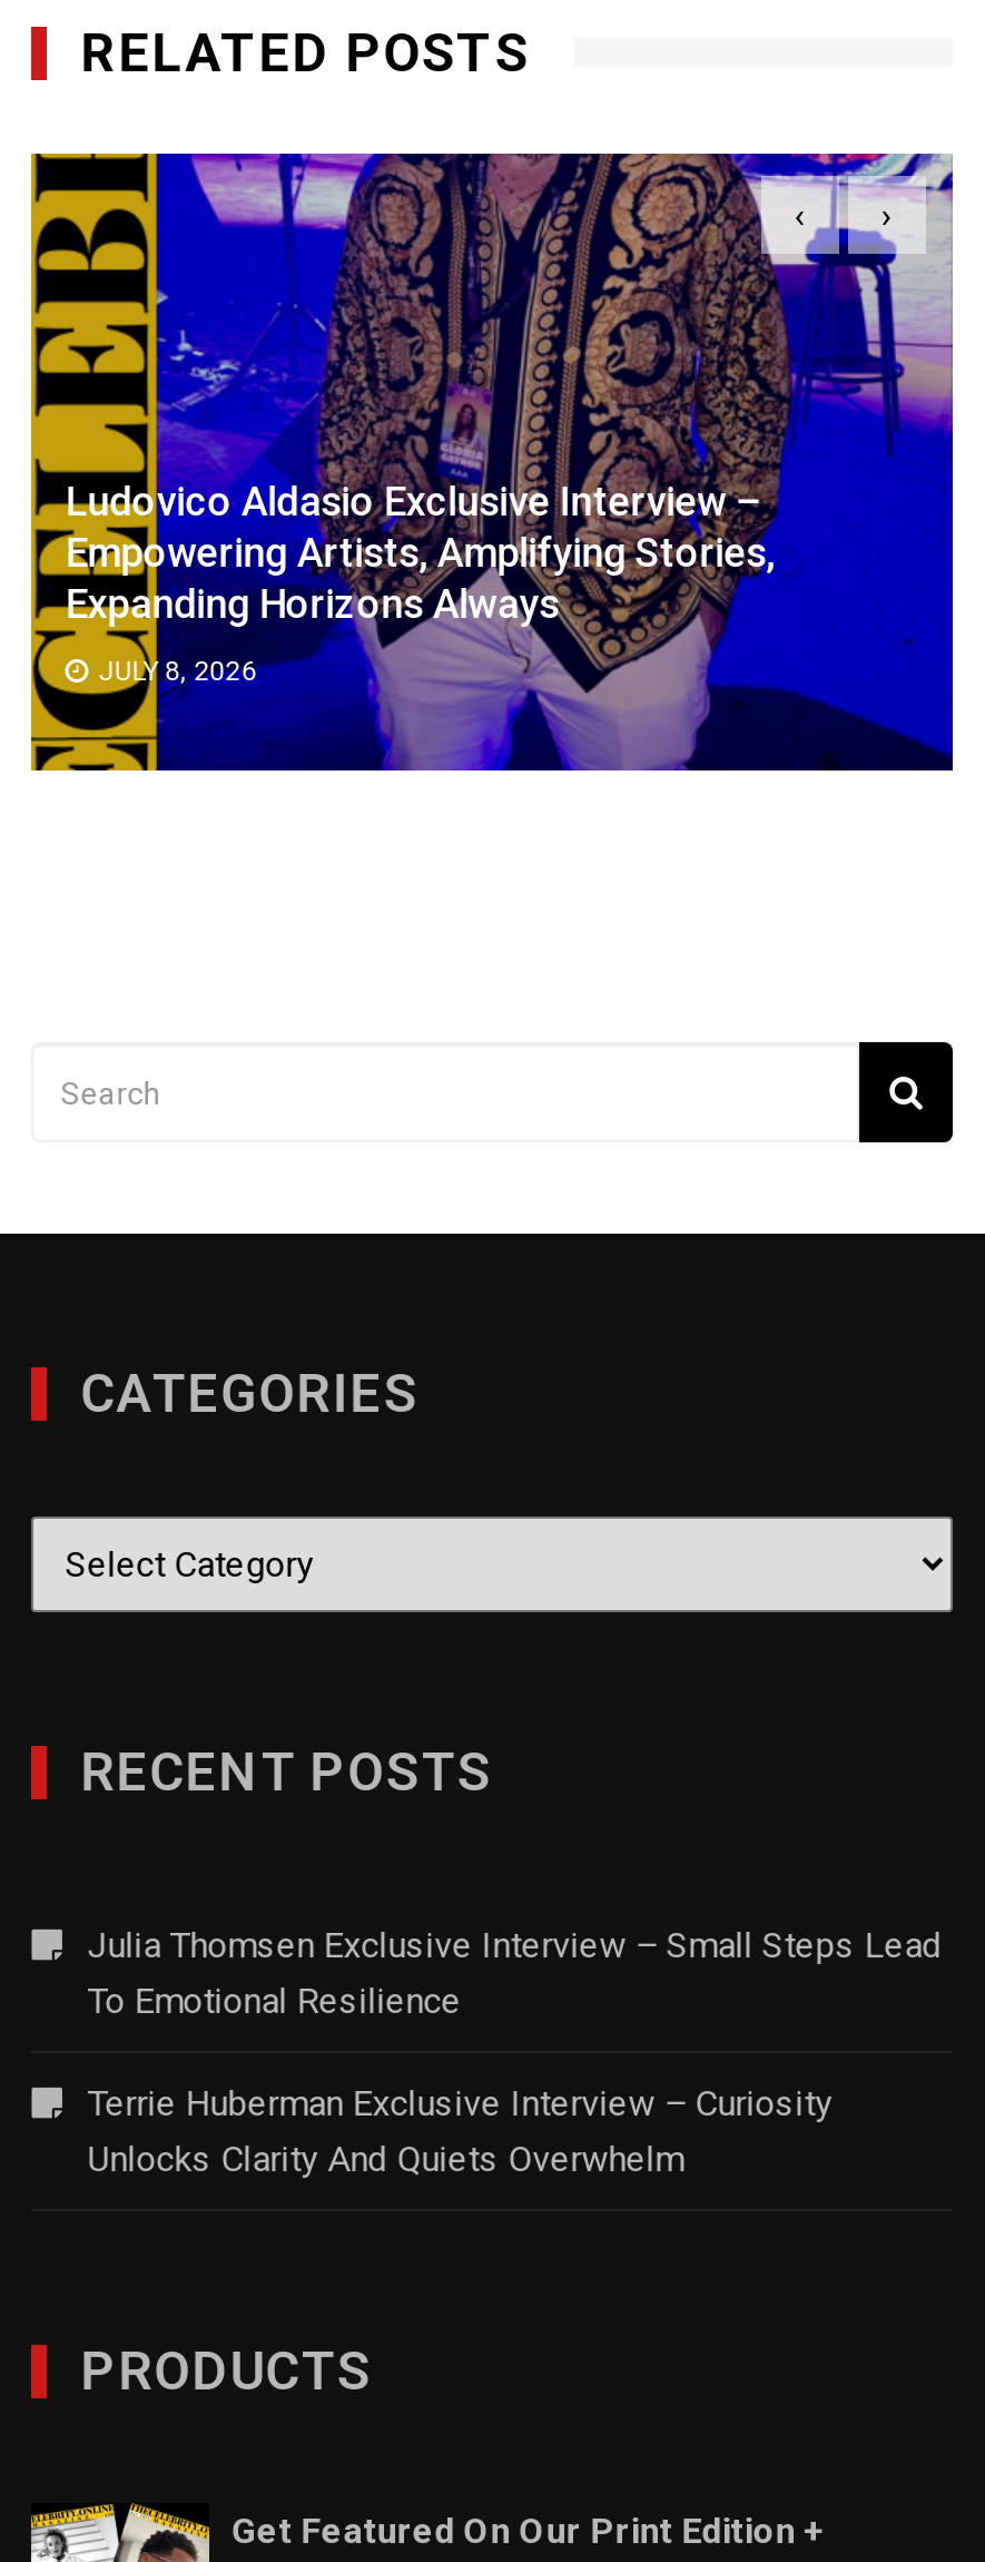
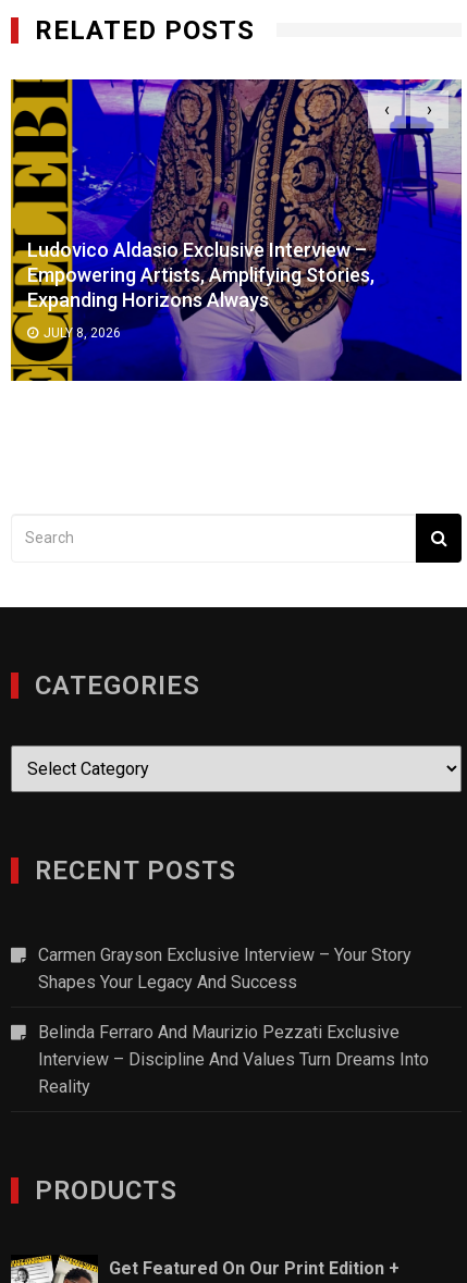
- Julia Thomsen Exclusive Interview – Small Steps Lead
- To Emotional Resilience
+ Carmen Grayson Exclusive Interview – Your Story
+ Shapes Your Legacy And Success

- Terrie Huberman Exclusive Interview – Curiosity
- Unlocks Clarity And Quiets Overwhelm
+ Belinda Ferraro And Maurizio Pezzati Exclusive
+ Interview – Discipline And Values Turn Dreams Into
+ Reality
